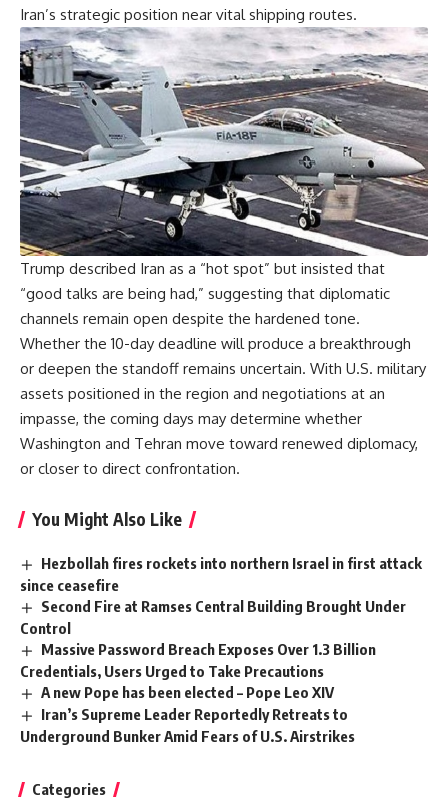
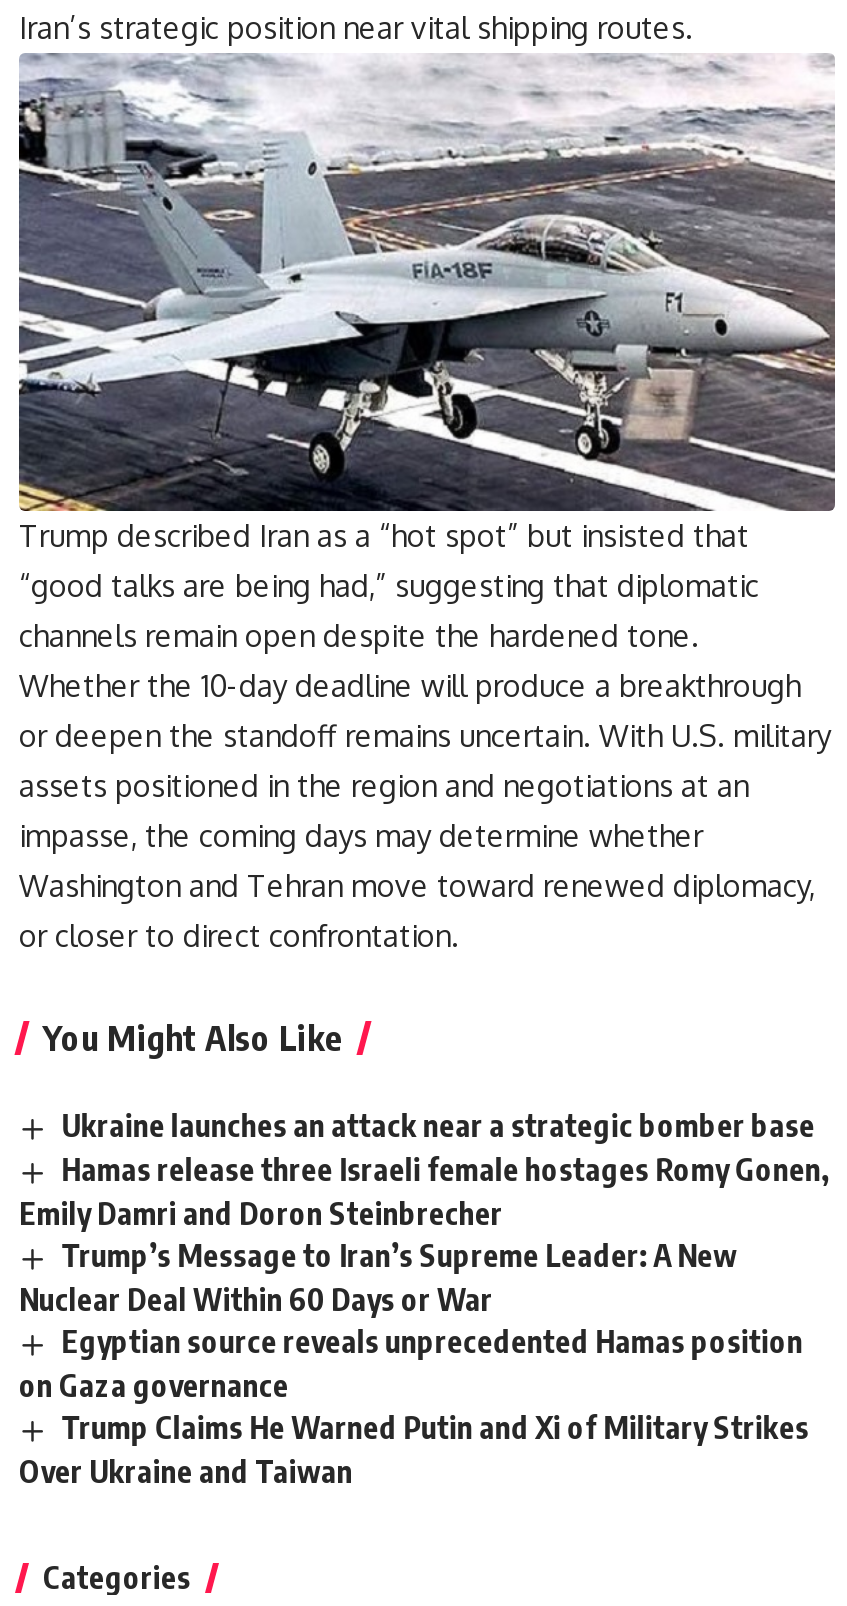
- Hezbollah fires rockets into northern Israel in first attack
- since ceasefire
- Second Fire at Ramses Central Building Brought Under
- Control
- Massive Password Breach Exposes Over 1.3 Billion
- Credentials, Users Urged to Take Precautions
- A new Pope has been elected – Pope Leo XIV
- Iran’s Supreme Leader Reportedly Retreats to
- Underground Bunker Amid Fears of U.S. Airstrikes
+ Ukraine launches an attack near a strategic bomber base
+ Hamas release three Israeli female hostages Romy Gonen,
+ Emily Damri and Doron Steinbrecher
+ Trump’s Message to Iran’s Supreme Leader: A New
+ Nuclear Deal Within 60 Days or War
+ Egyptian source reveals unprecedented Hamas position
+ on Gaza governance
+ Trump Claims He Warned Putin and Xi of Military Strikes
+ Over Ukraine and Taiwan
